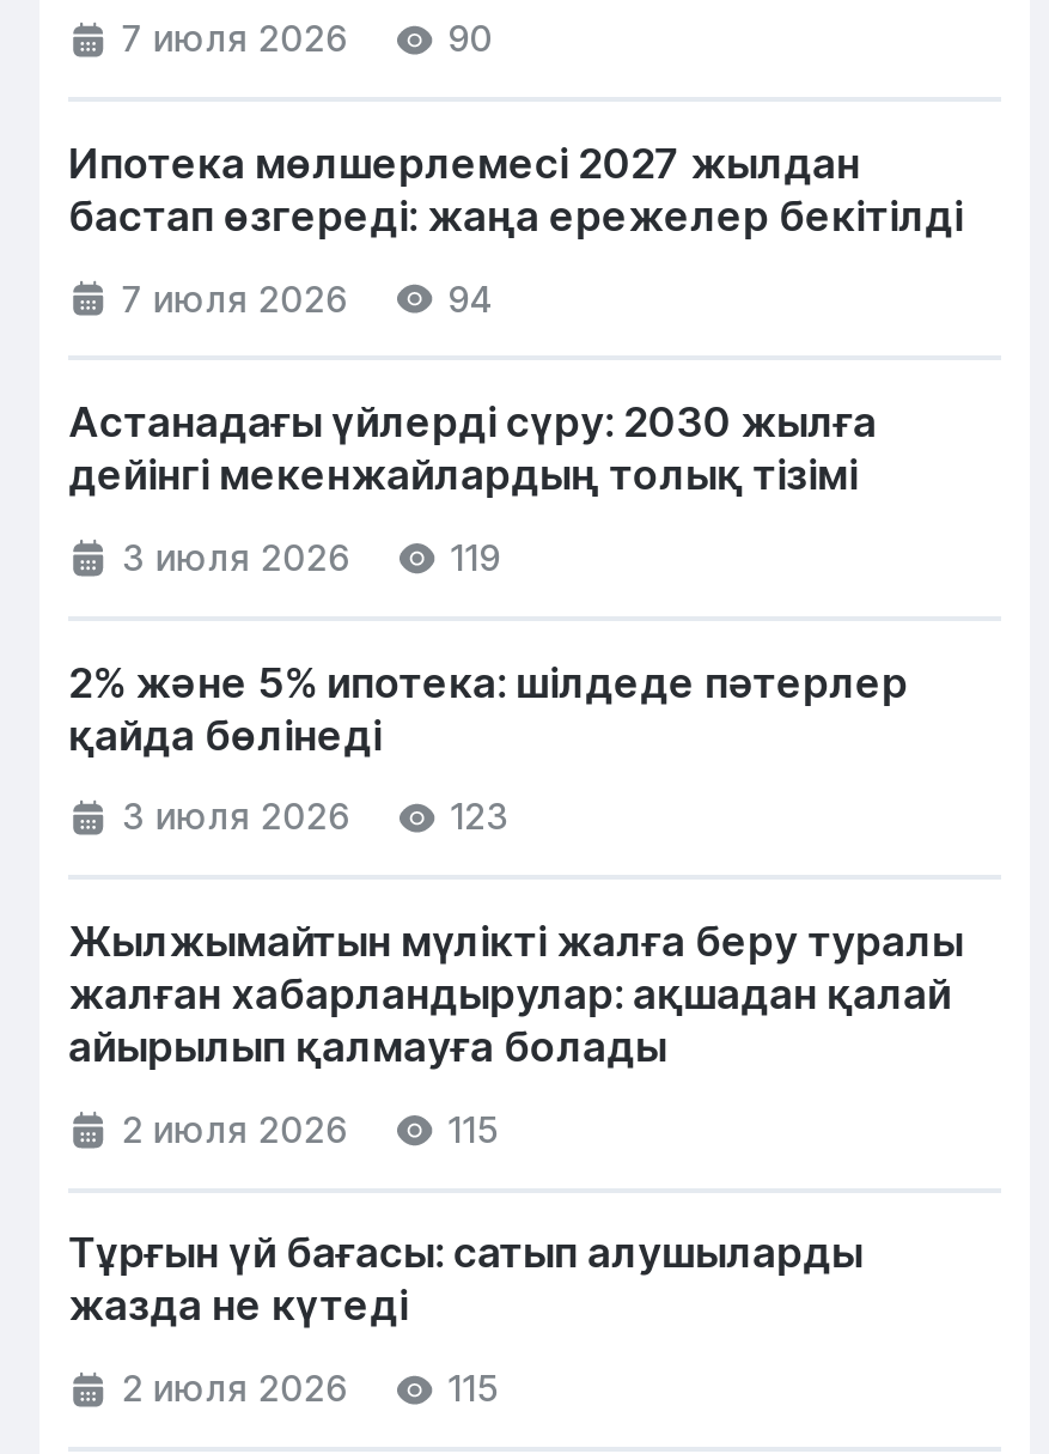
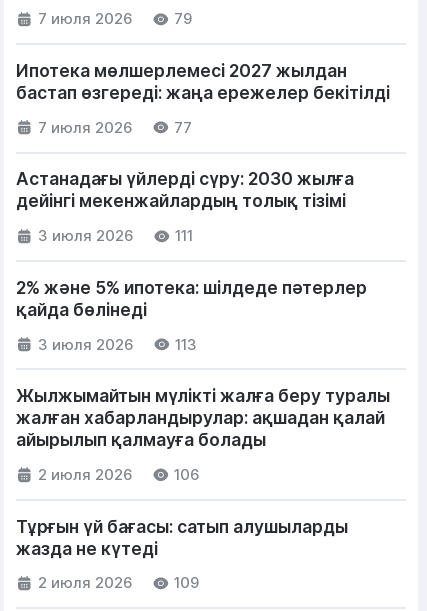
- 90
+ 79

- 94
+ 77

- 119
+ 111

- 123
+ 113

- 115
+ 106

- 115
+ 109
